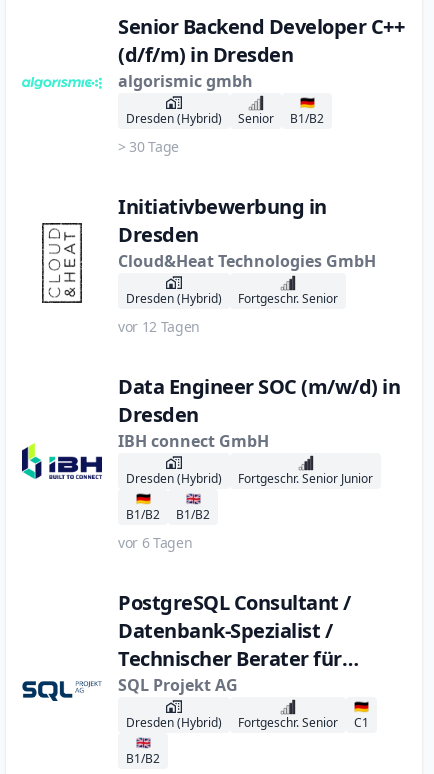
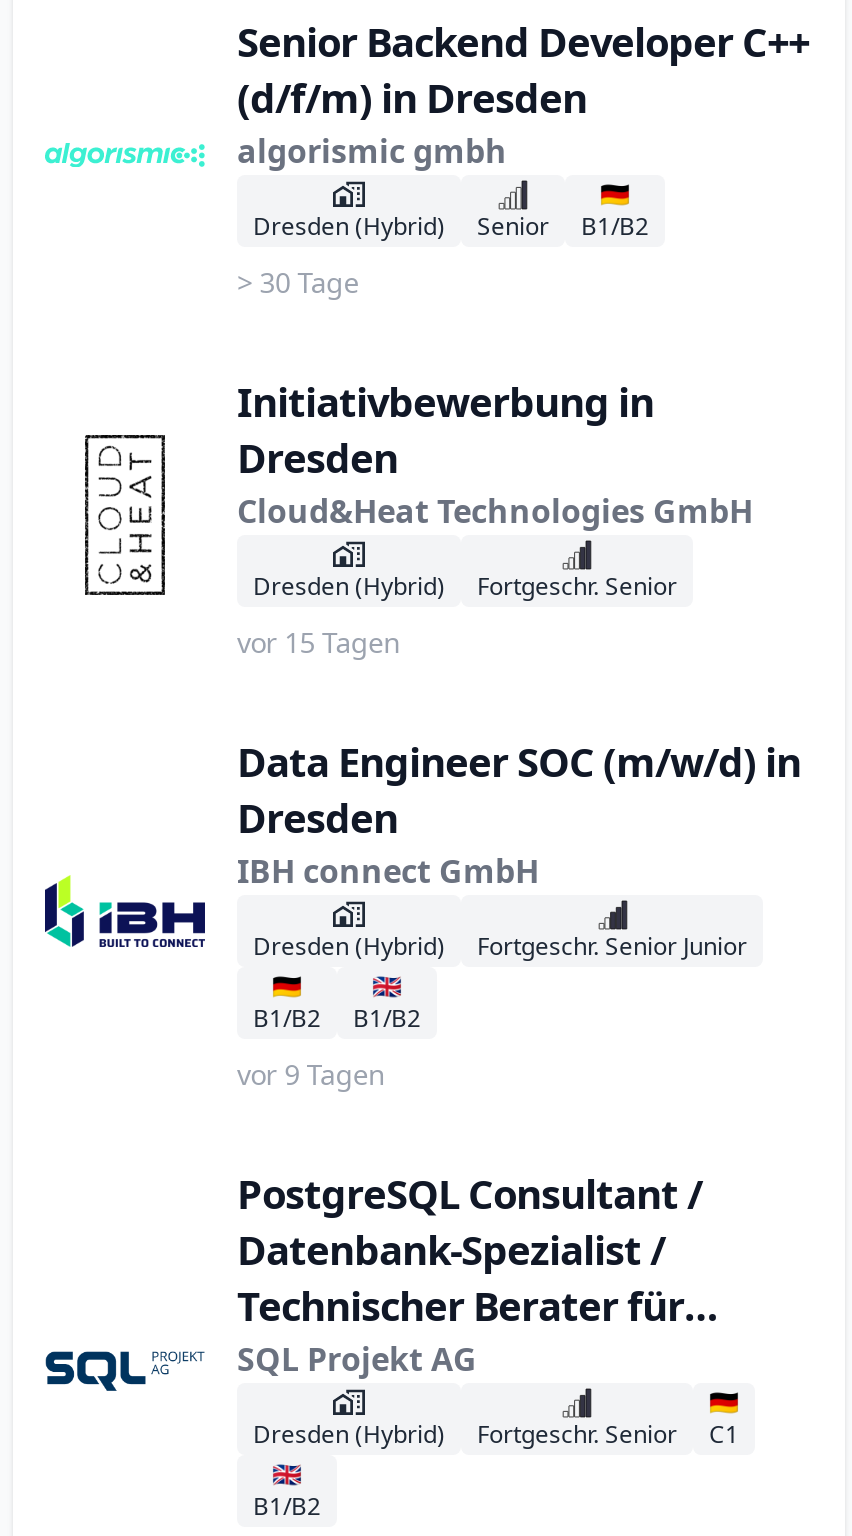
- vor 12 Tagen
+ vor 15 Tagen

- vor 6 Tagen
+ vor 9 Tagen
